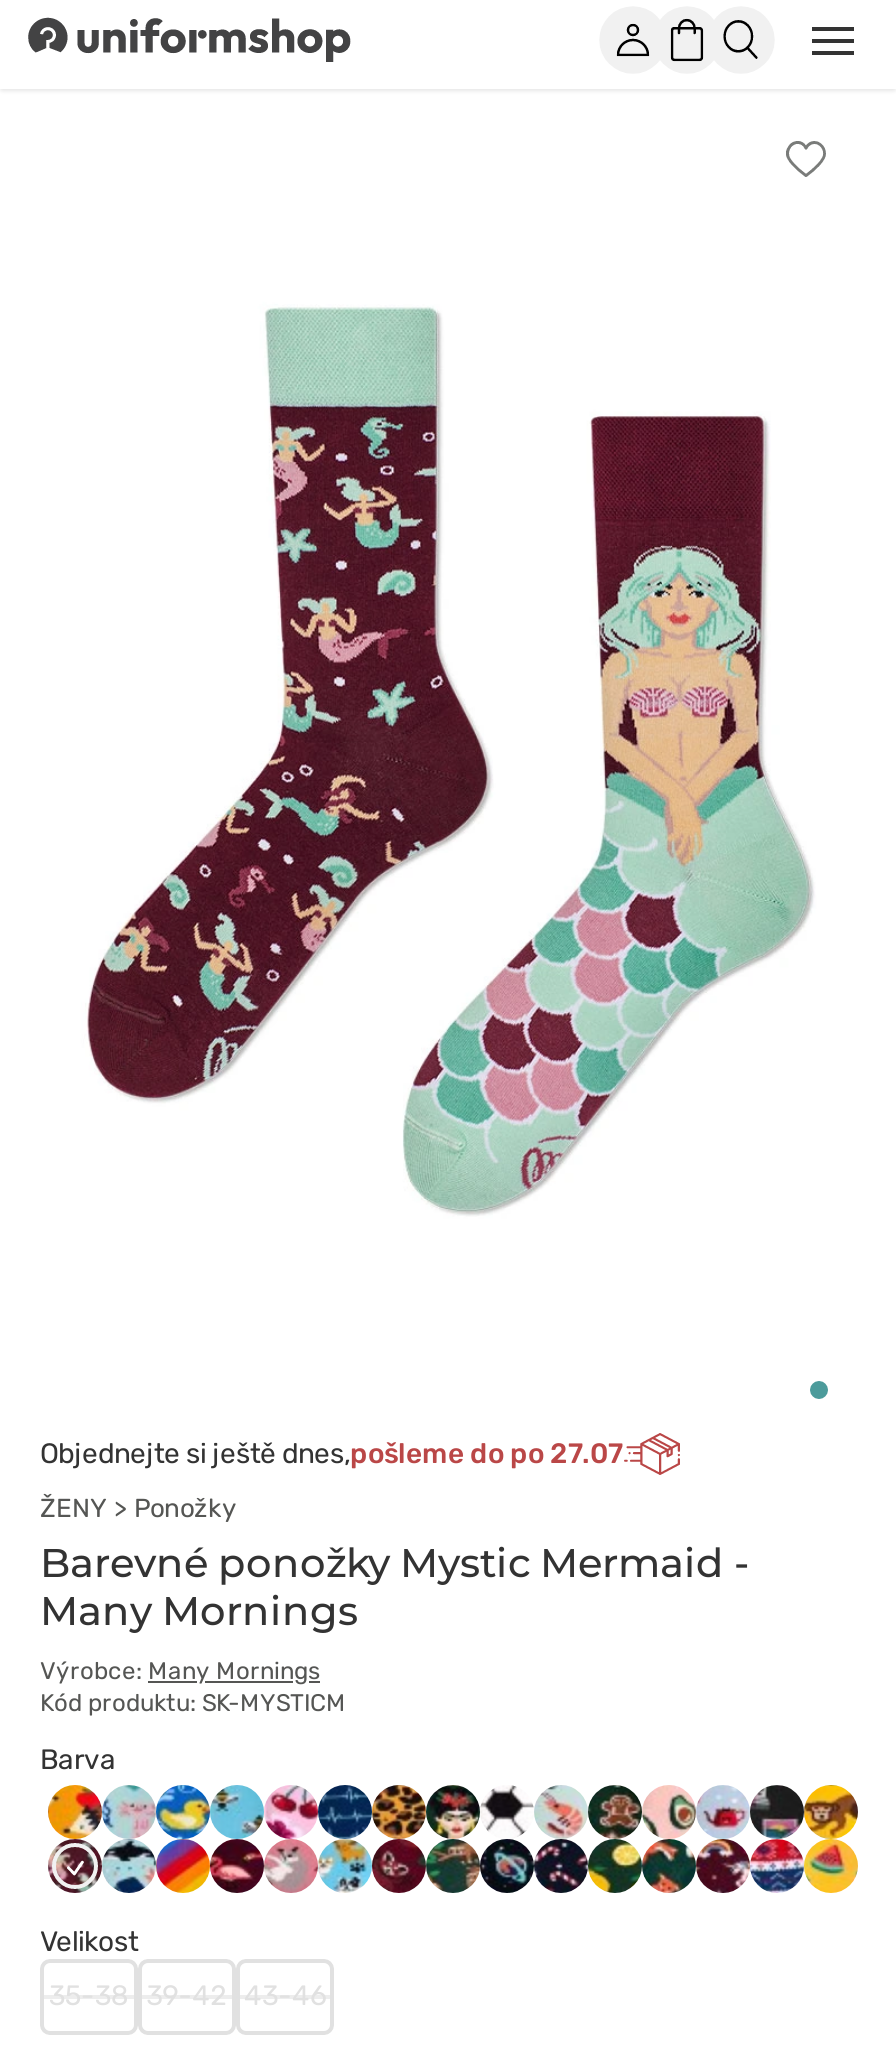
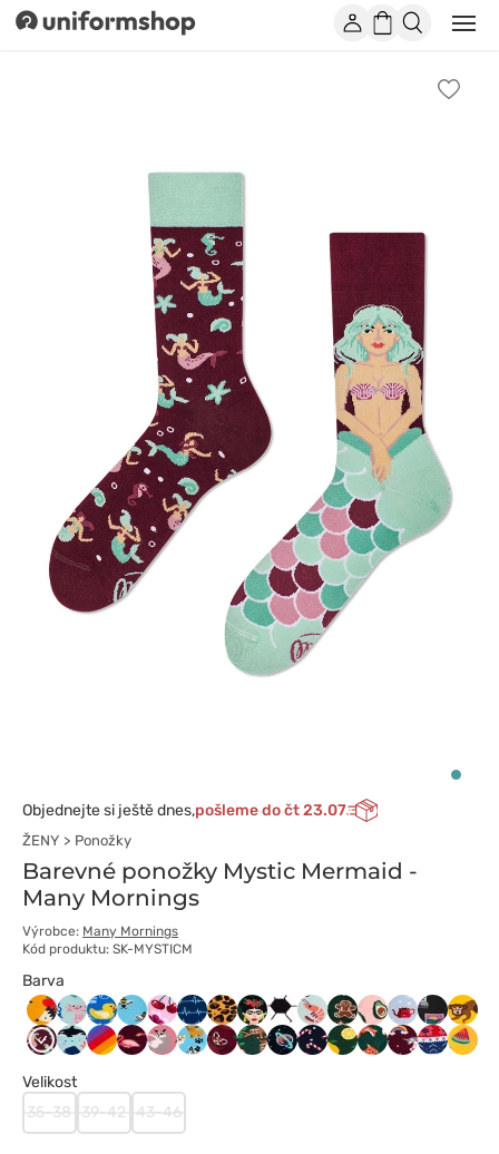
- Objednejte si ještě dnes,pošleme do po 27.07
+ Objednejte si ještě dnes,pošleme do čt 23.07
